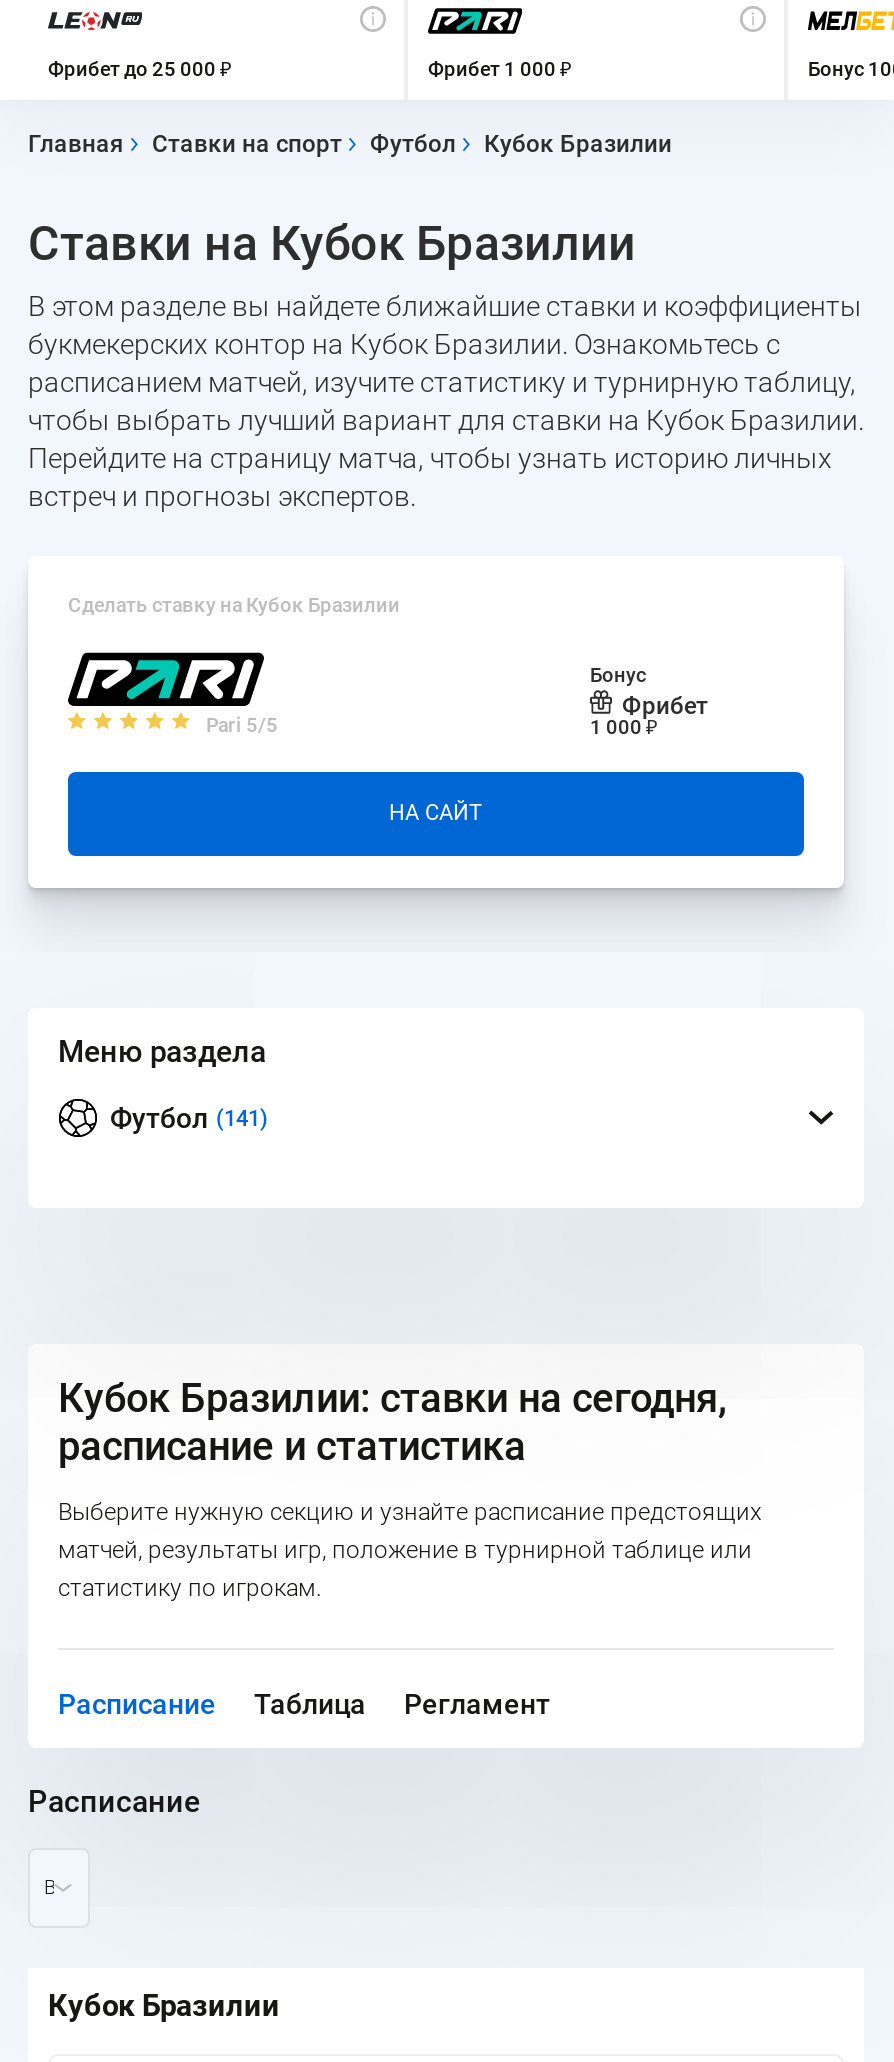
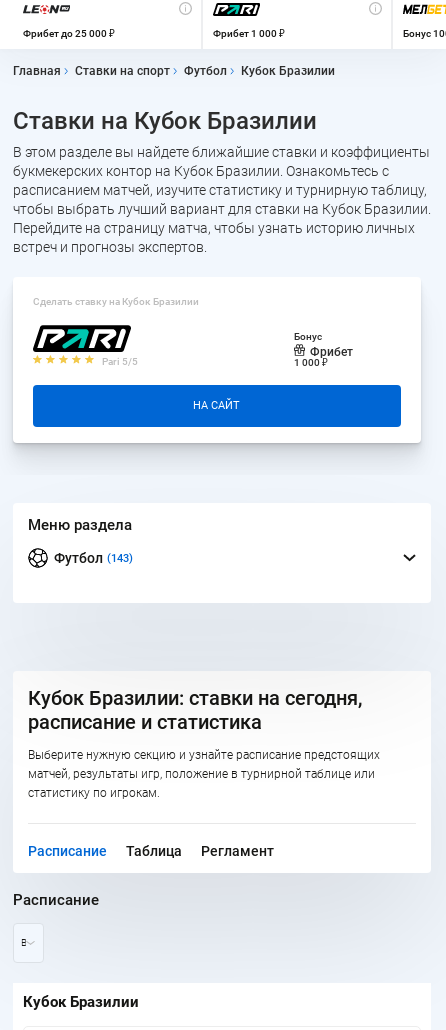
- Футбол (141)
+ Футбол (143)
